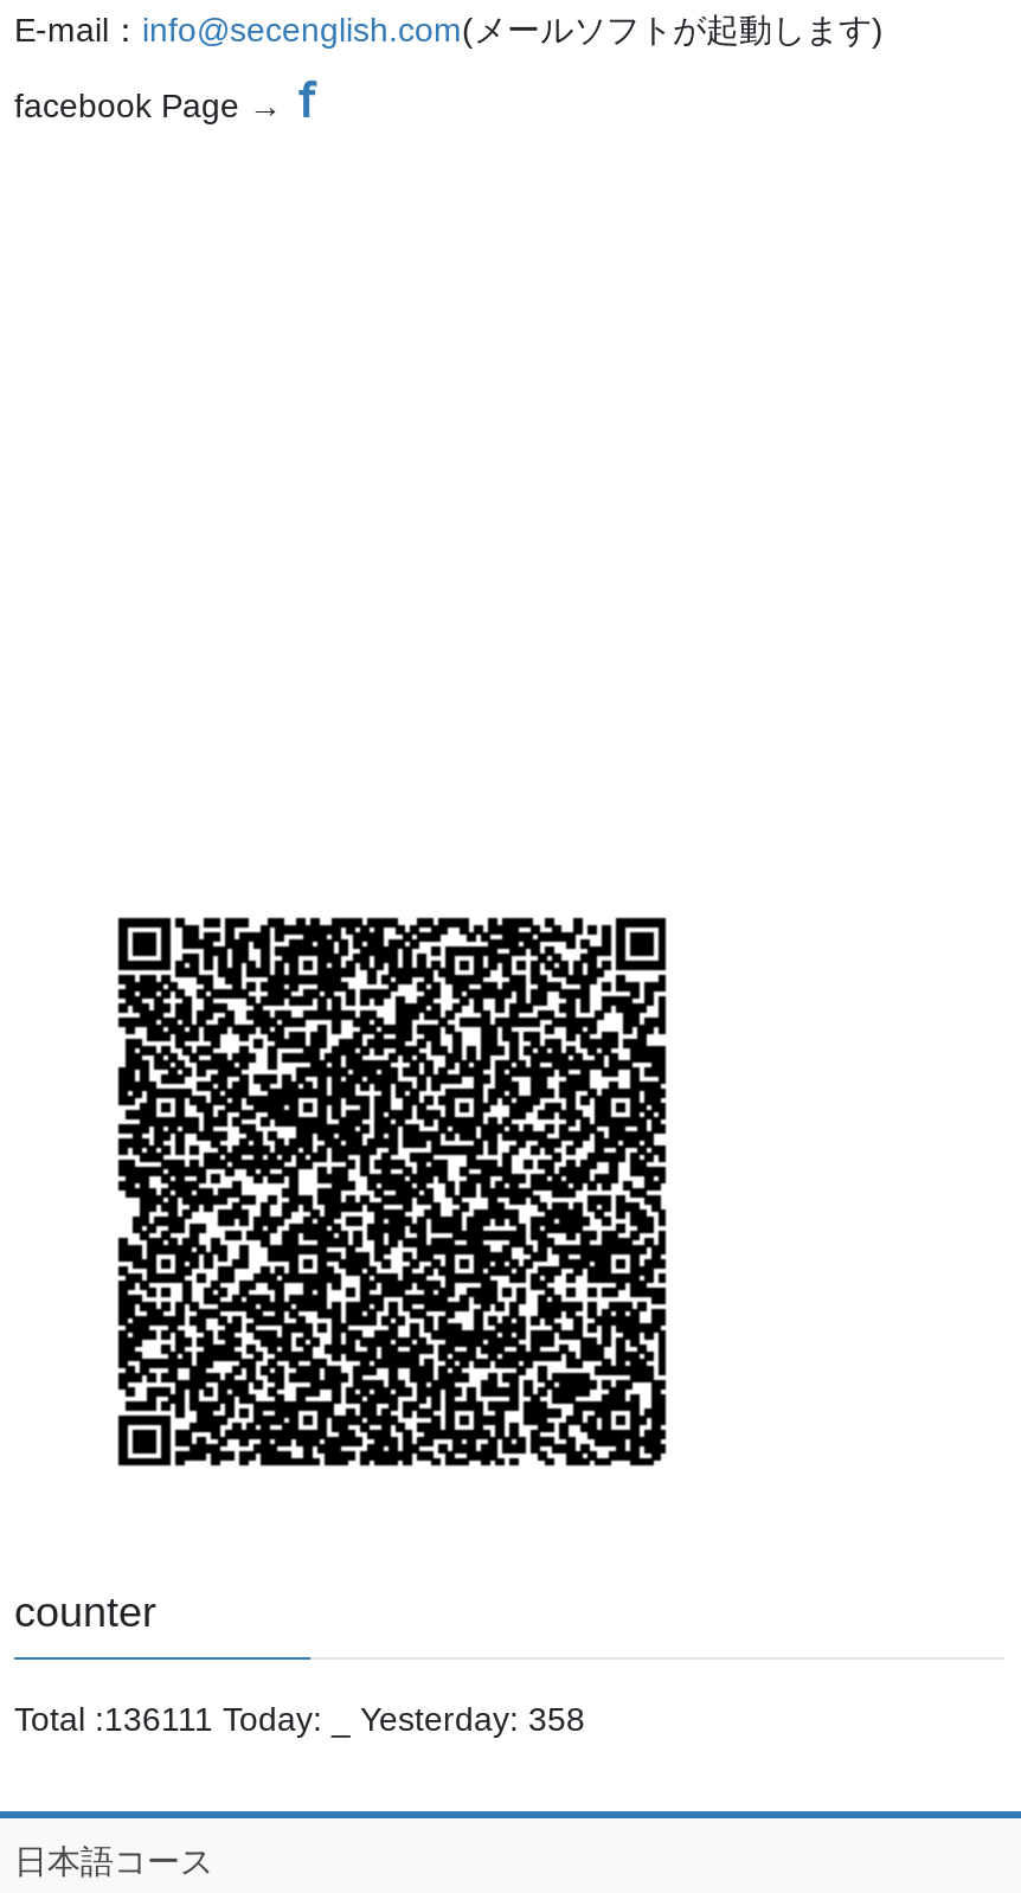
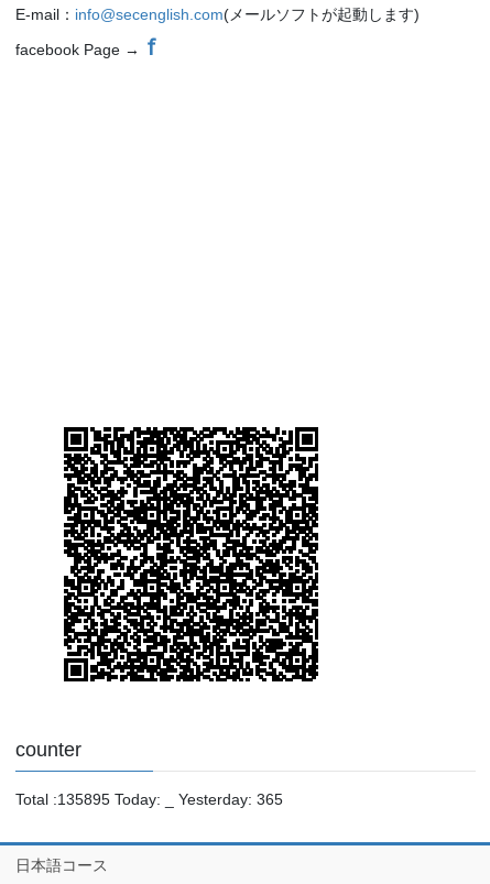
- Total : 136111 Today: _ Yesterday: 358
+ Total : 135895 Today: _ Yesterday: 365
